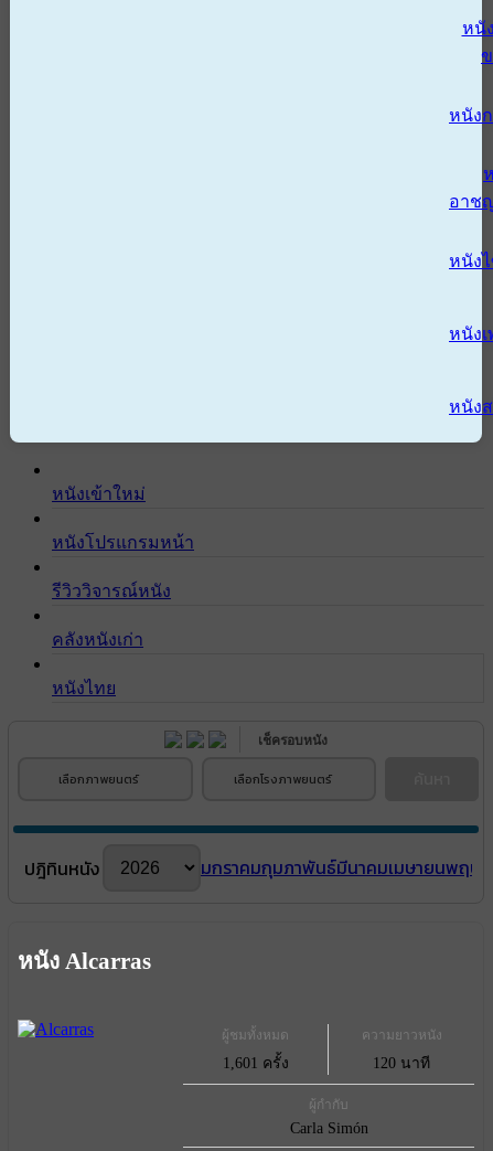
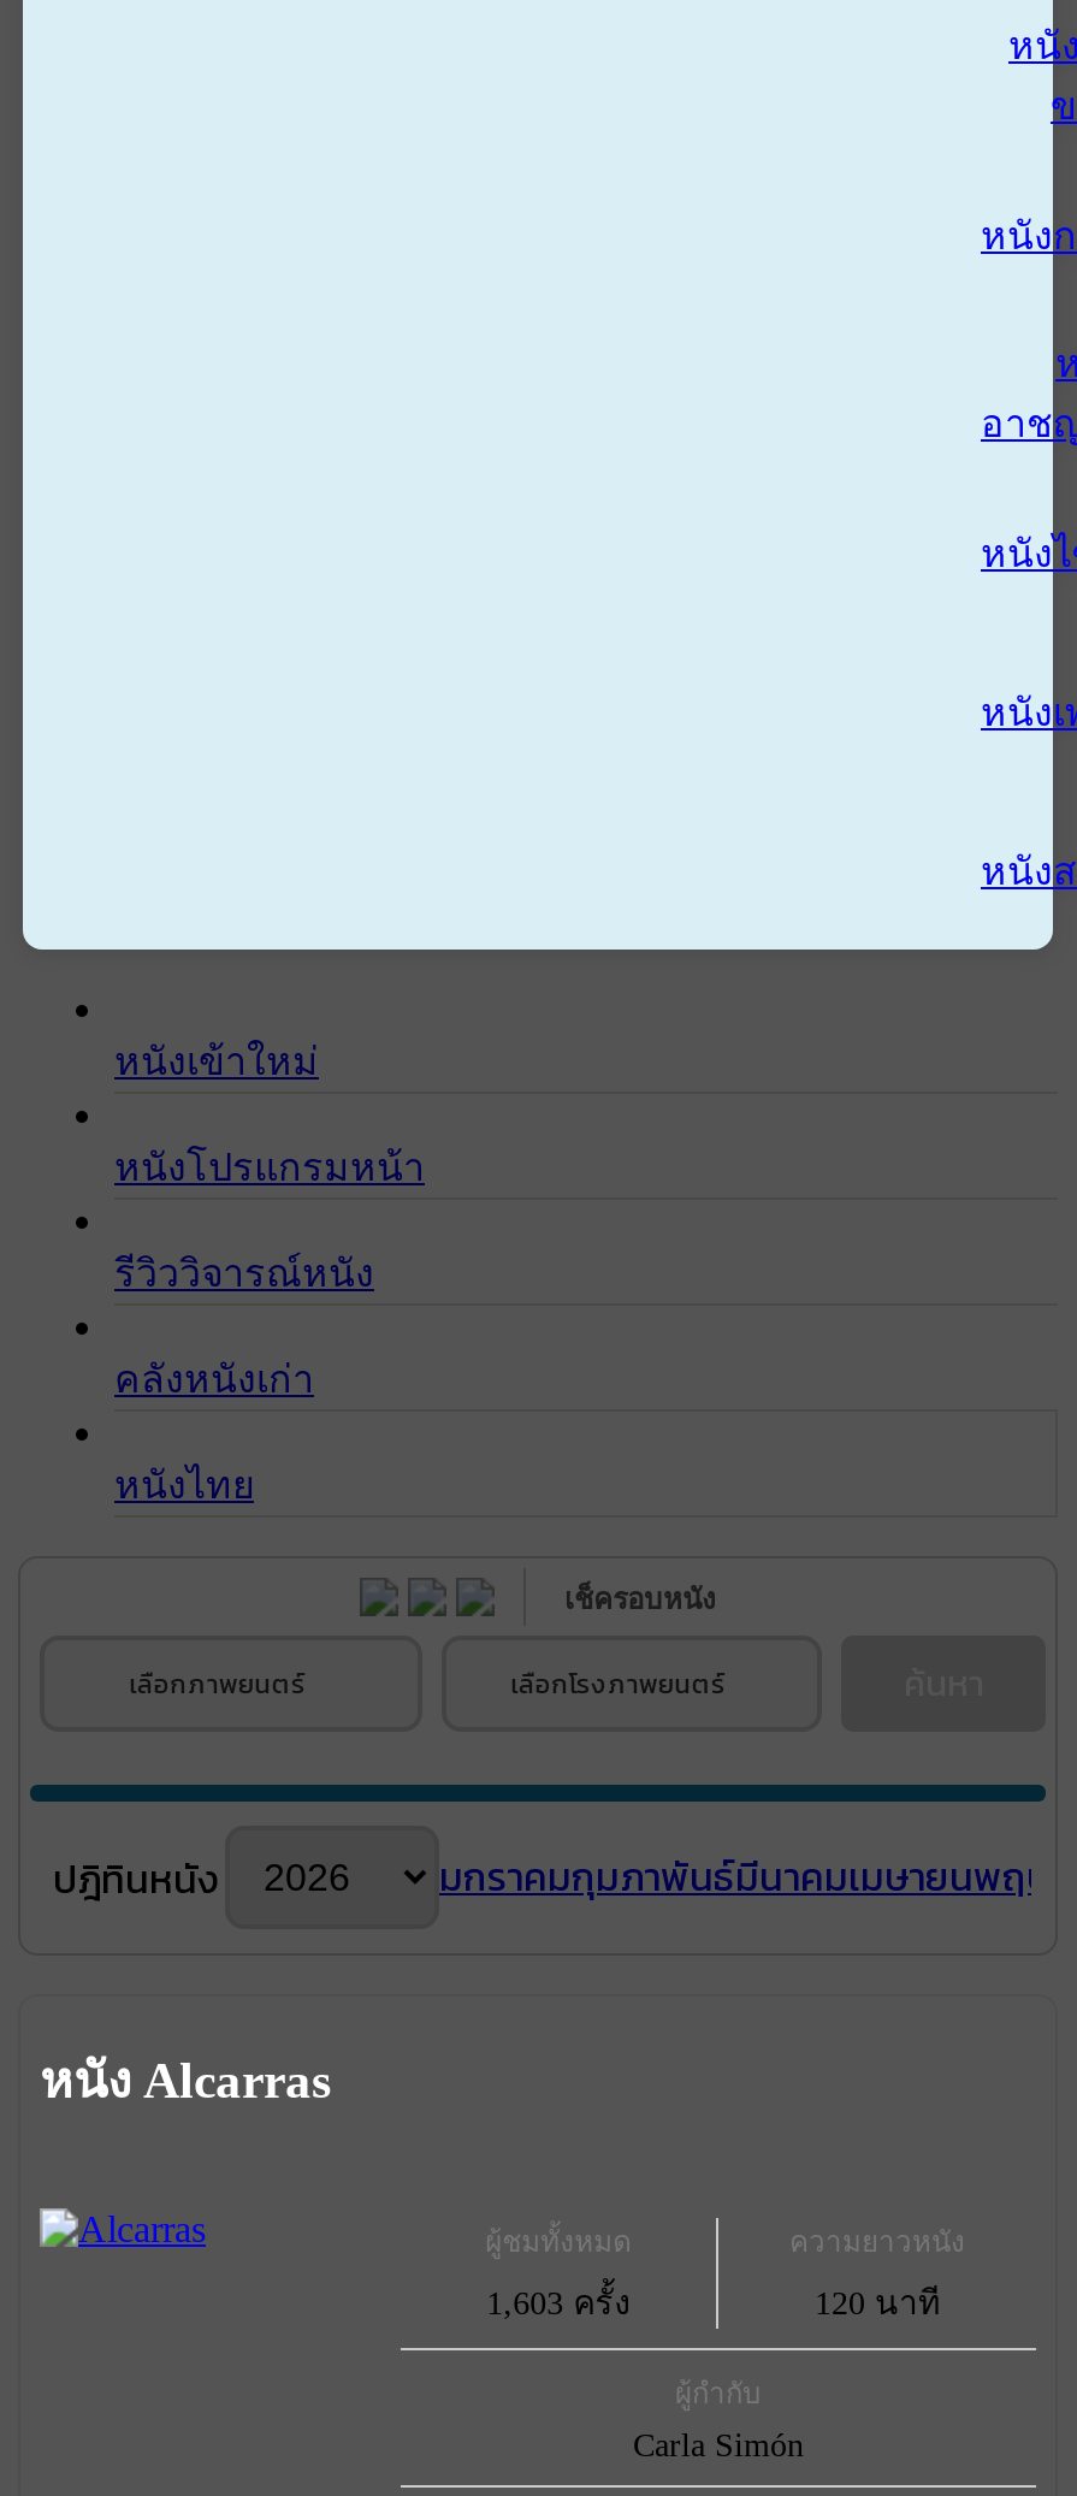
- 1,601 ครั้ง
+ 1,603 ครั้ง
